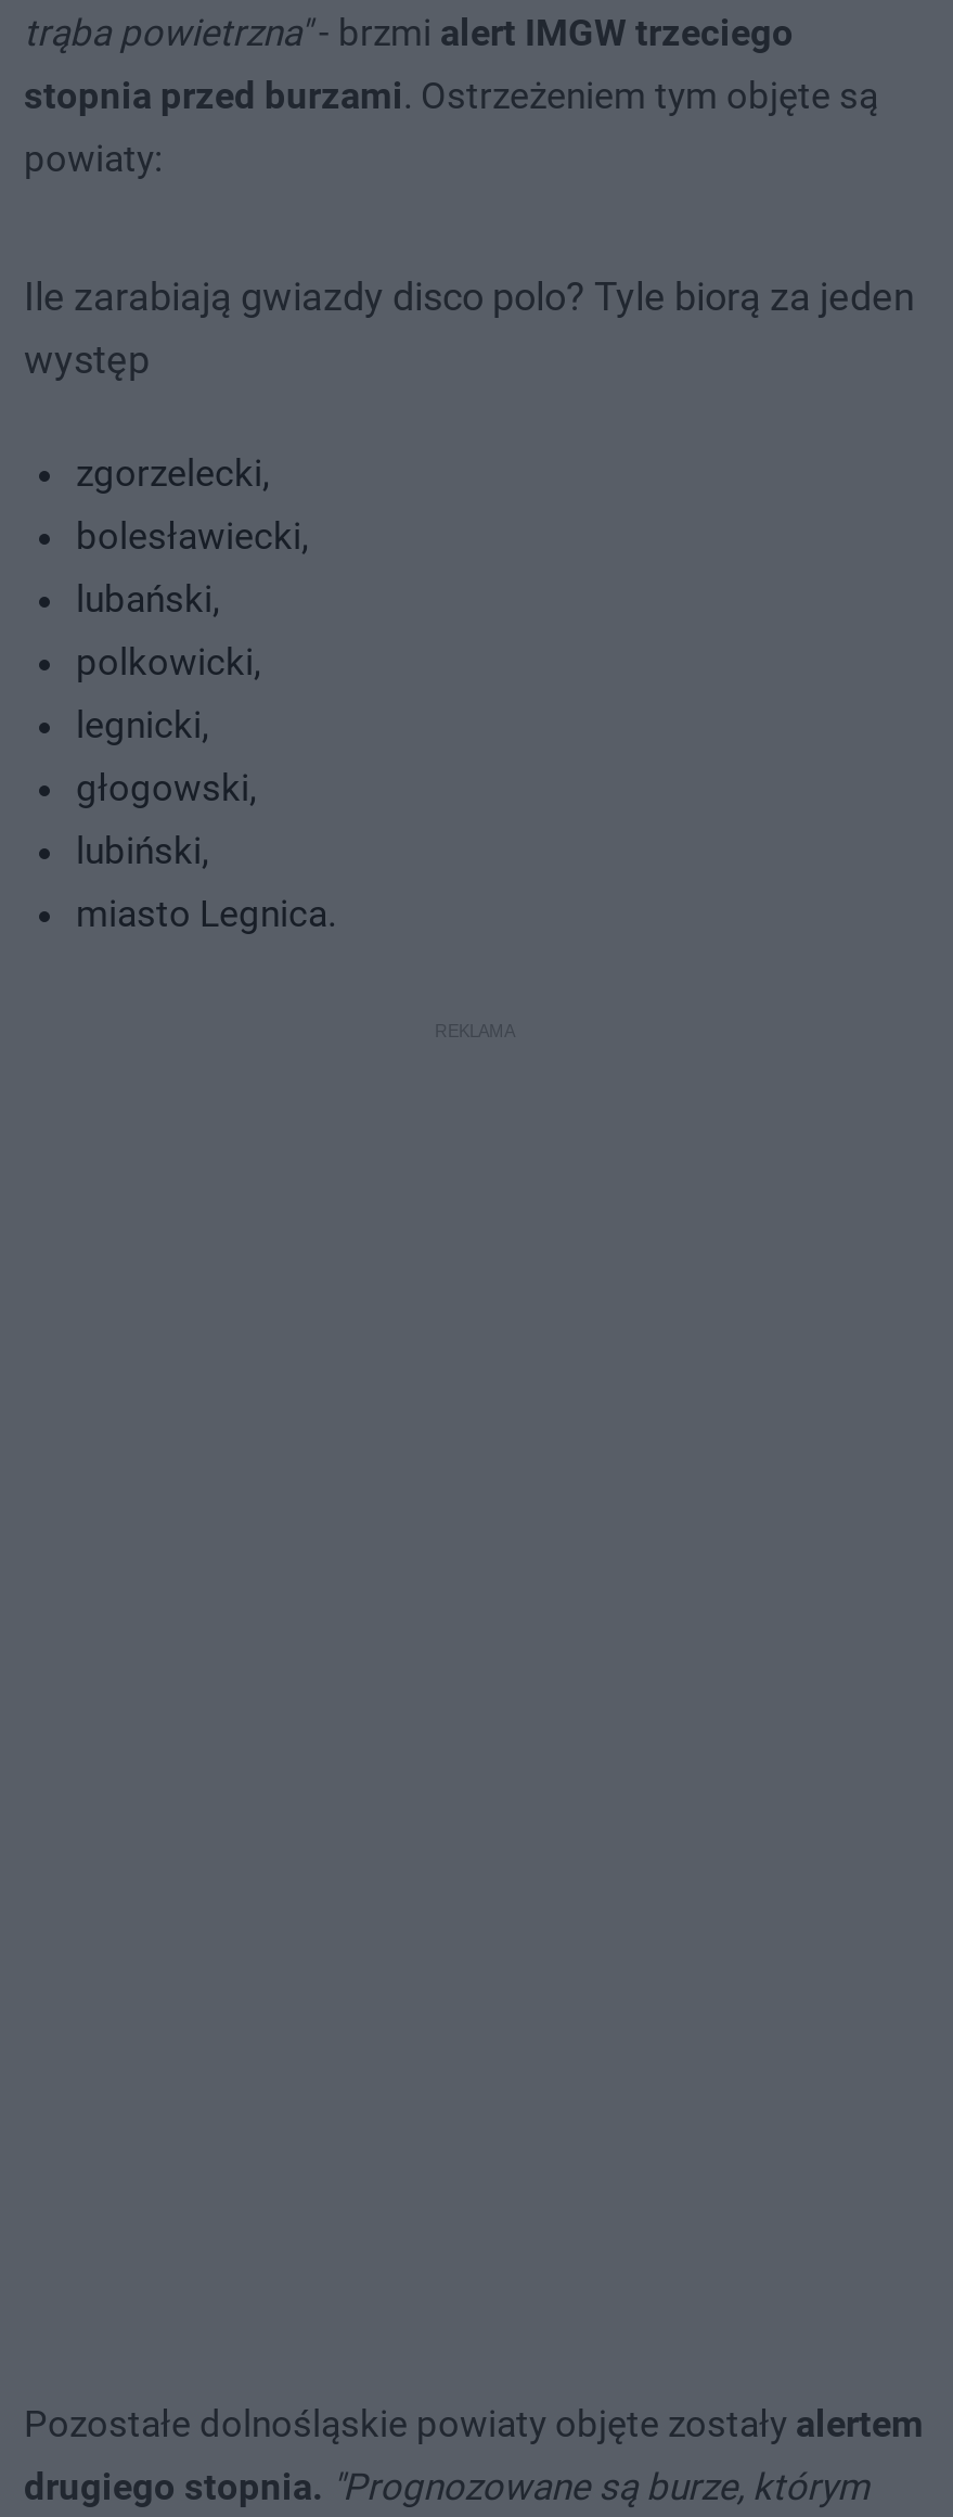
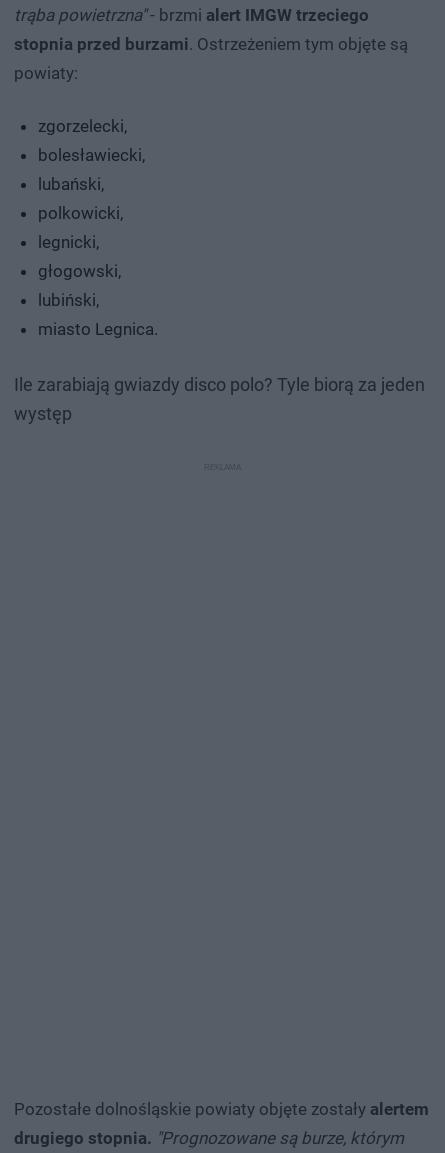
moved down: Ile zarabiają gwiazdy disco polo? Tyle biorą za jeden | występ

moved up: zgorzelecki, | bolesławiecki, | lubański, | polkowicki, | legnicki, | głogowski, | lubiński, | miasto Legnica.
